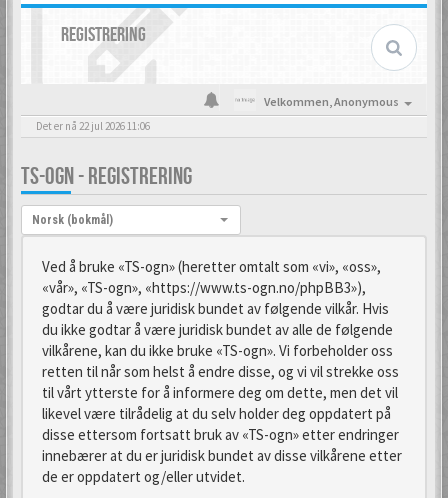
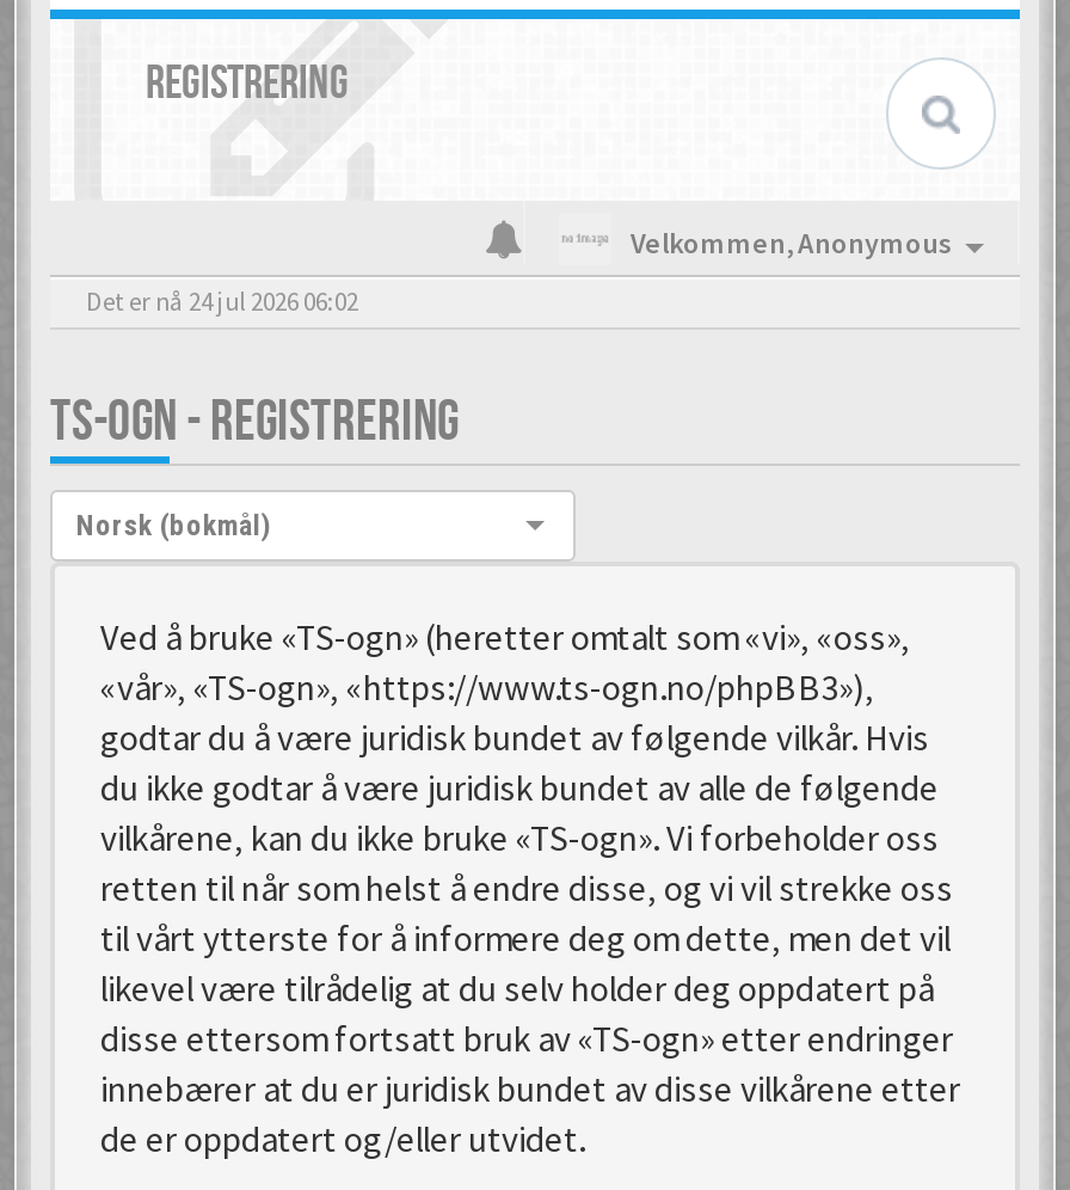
- Det er nå 22 jul 2026 11:06
+ Det er nå 24 jul 2026 06:02
